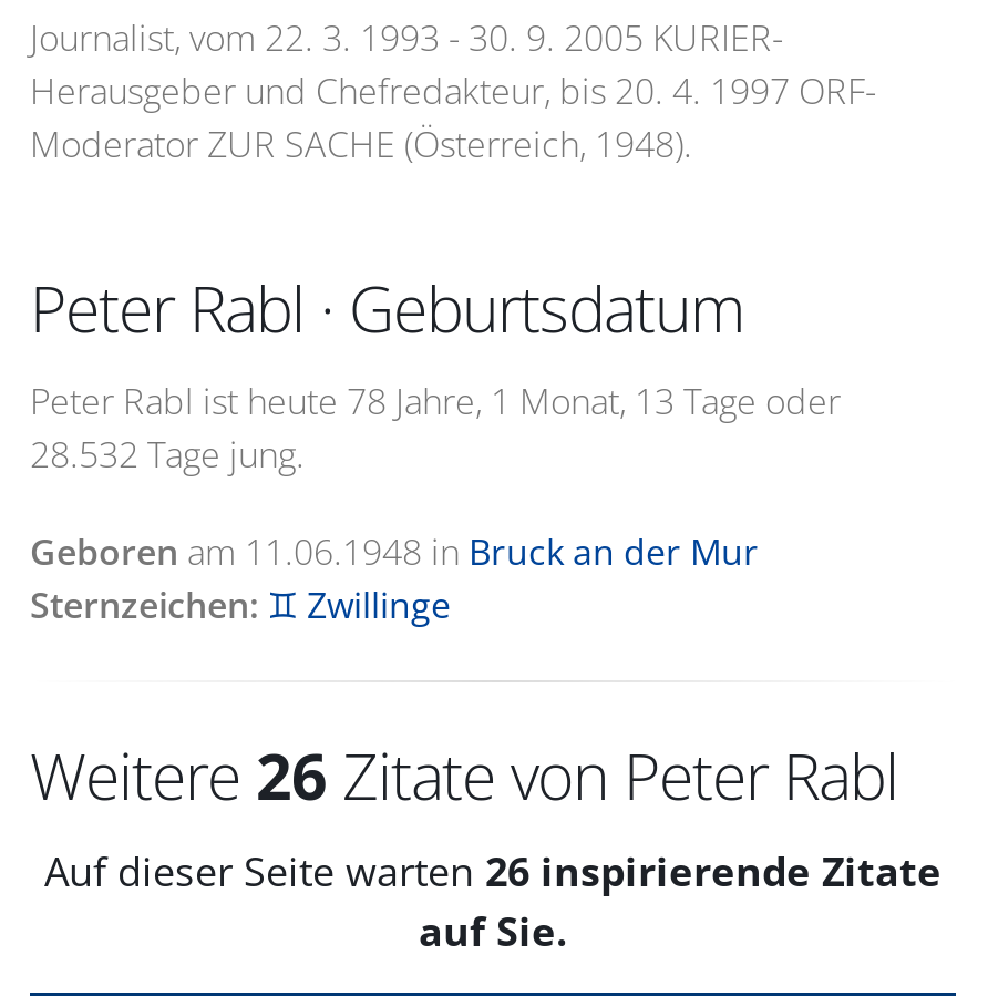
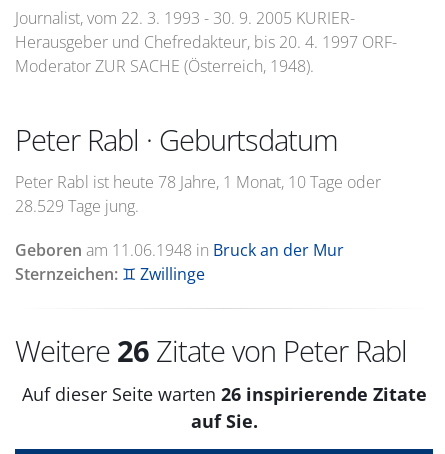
- Peter Rabl ist heute 78 Jahre, 1 Monat, 13 Tage oder
+ Peter Rabl ist heute 78 Jahre, 1 Monat, 10 Tage oder

- 28.532 Tage jung.
+ 28.529 Tage jung.
